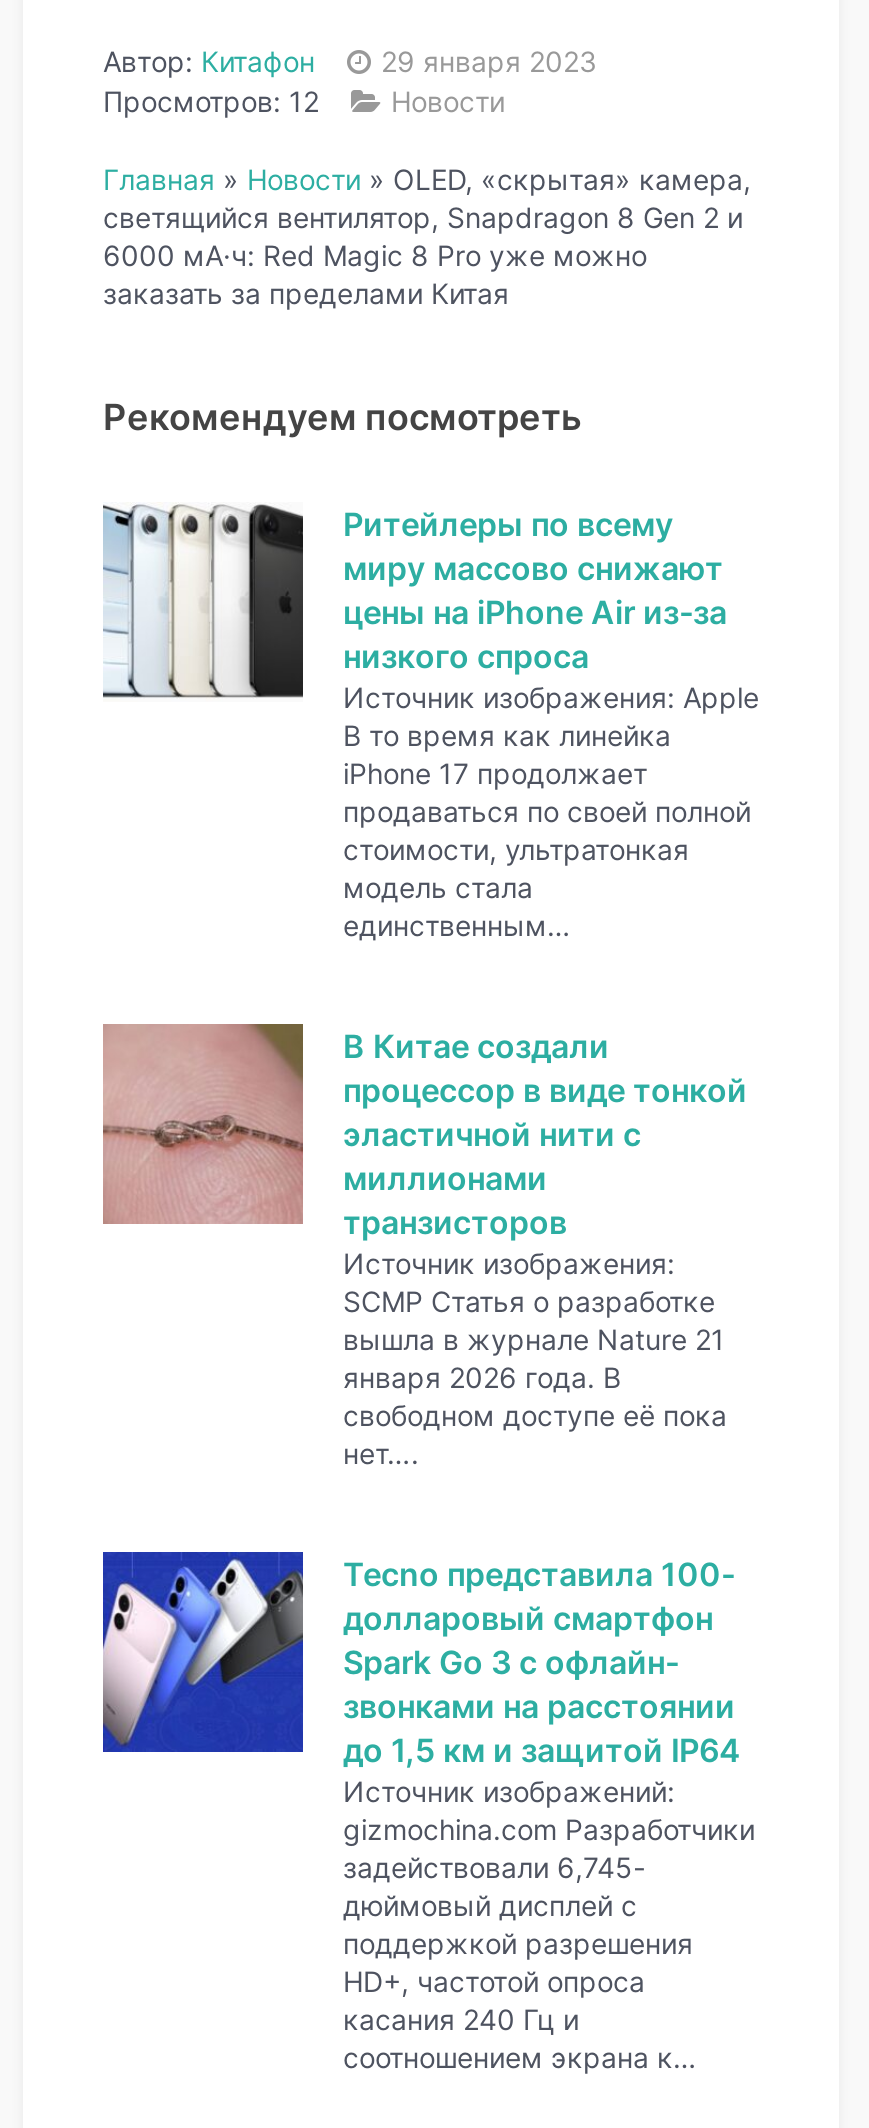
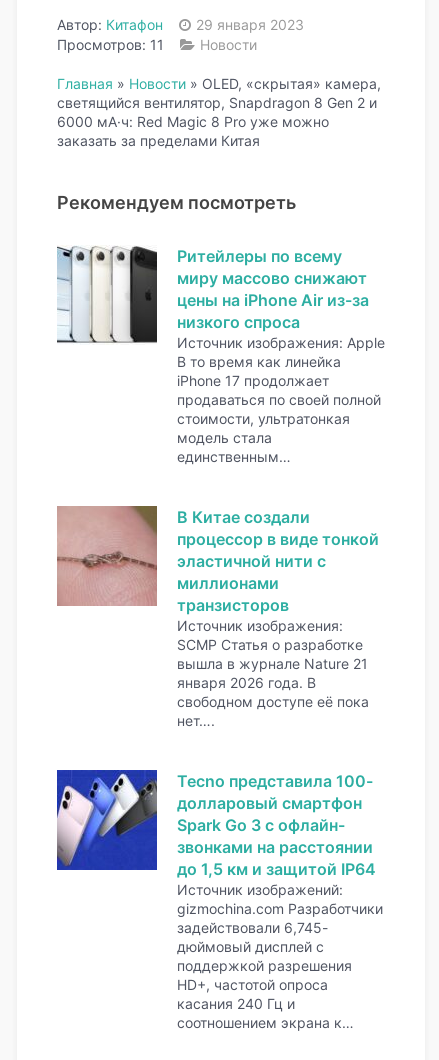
- Просмотров: 12
+ Просмотров: 11
